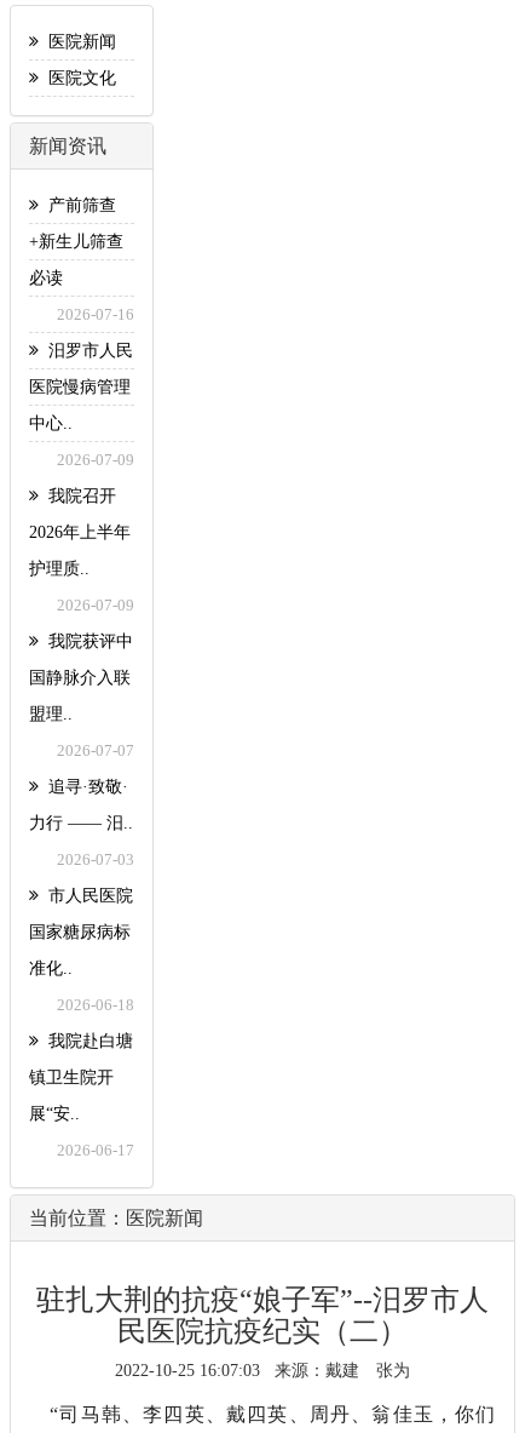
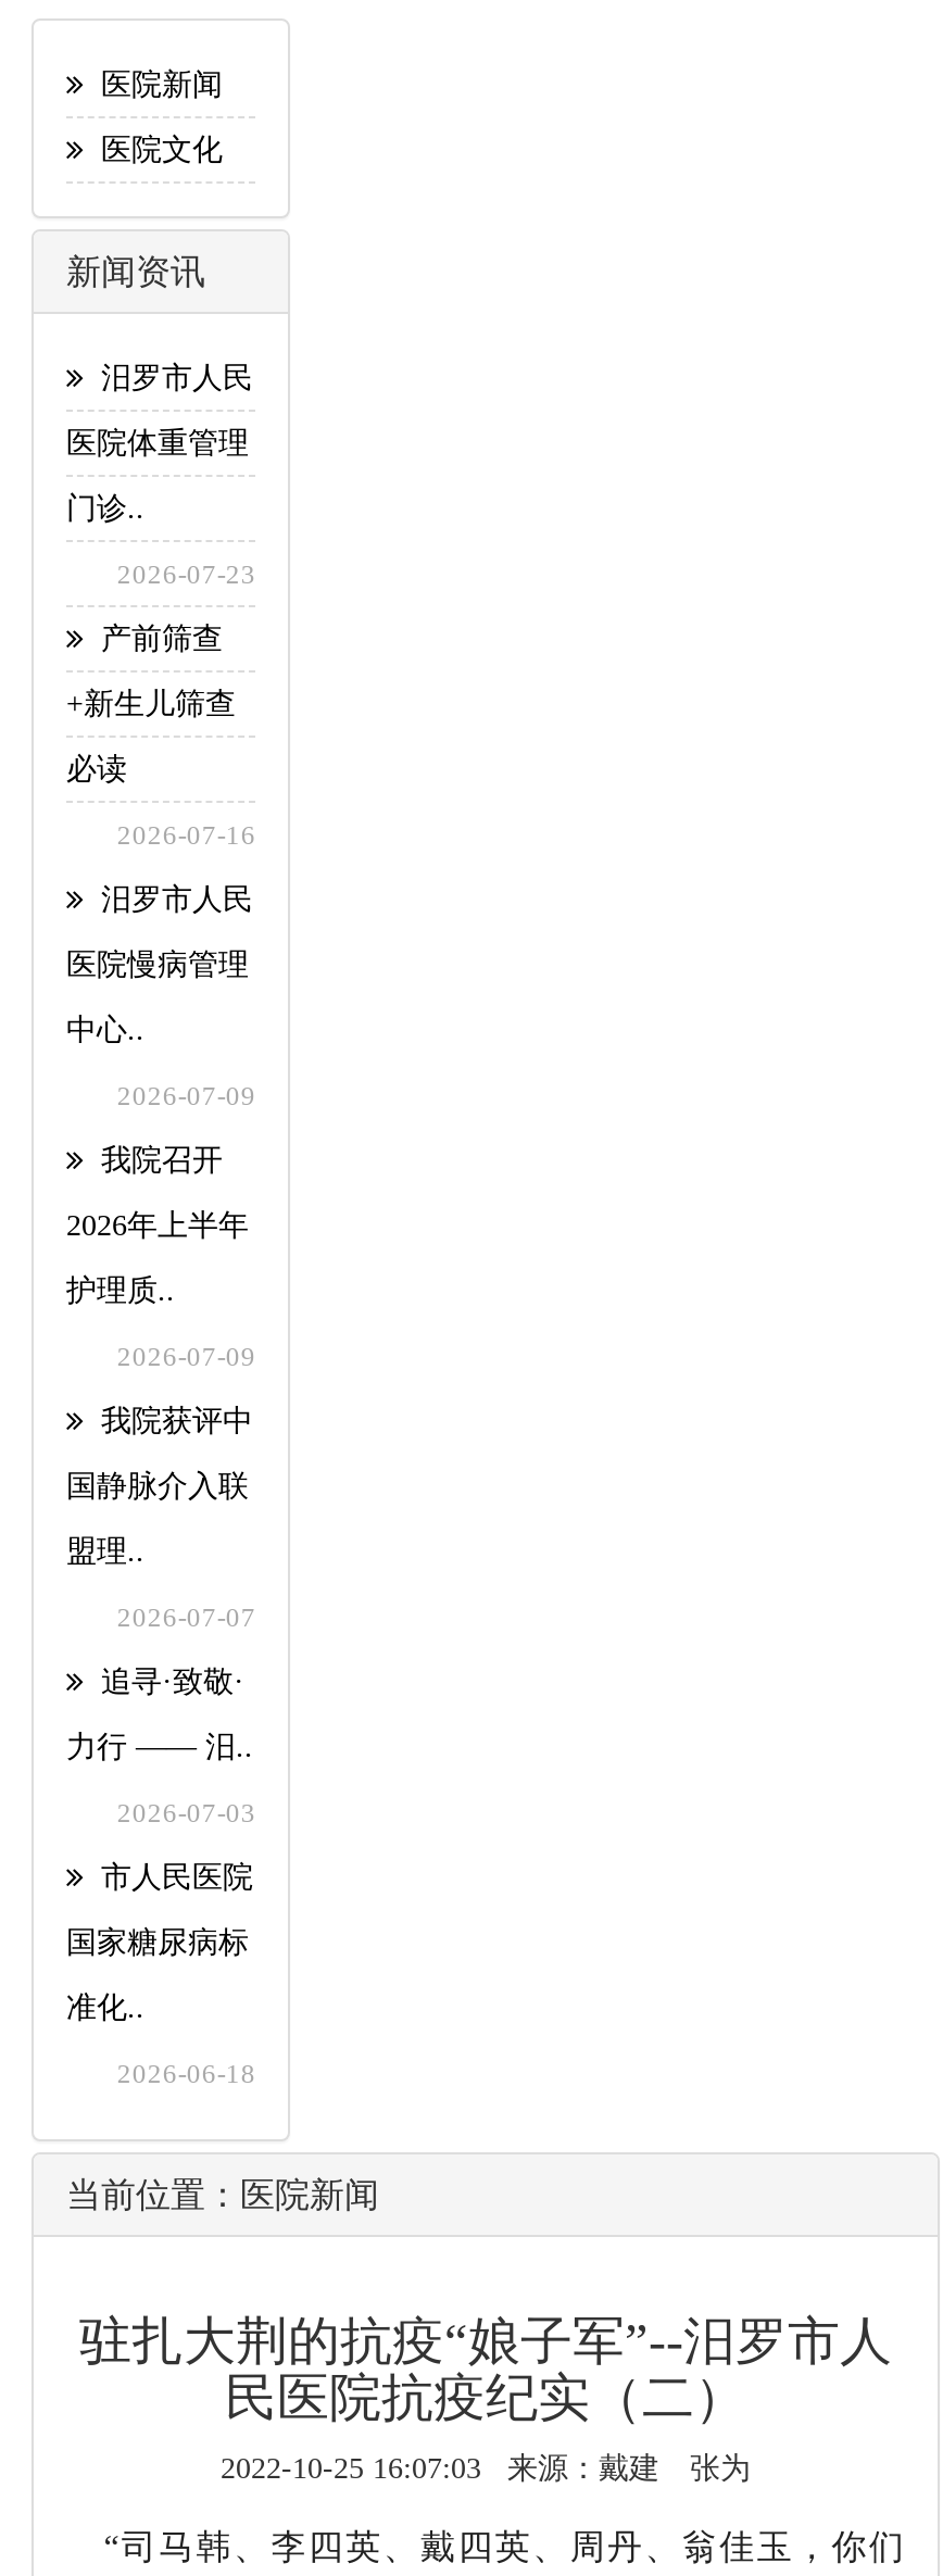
+ 汨罗市人民
+ 医院体重管理
+ 门诊..
+ 2026-07-23

moved down: 产前筛查 | +新生儿筛查 | 2026-07-16 | ... | 国家糖尿病标 | 2026-06-18

- 我院赴白塘
- 镇卫生院开
- 展“安..
- 2026-06-17
